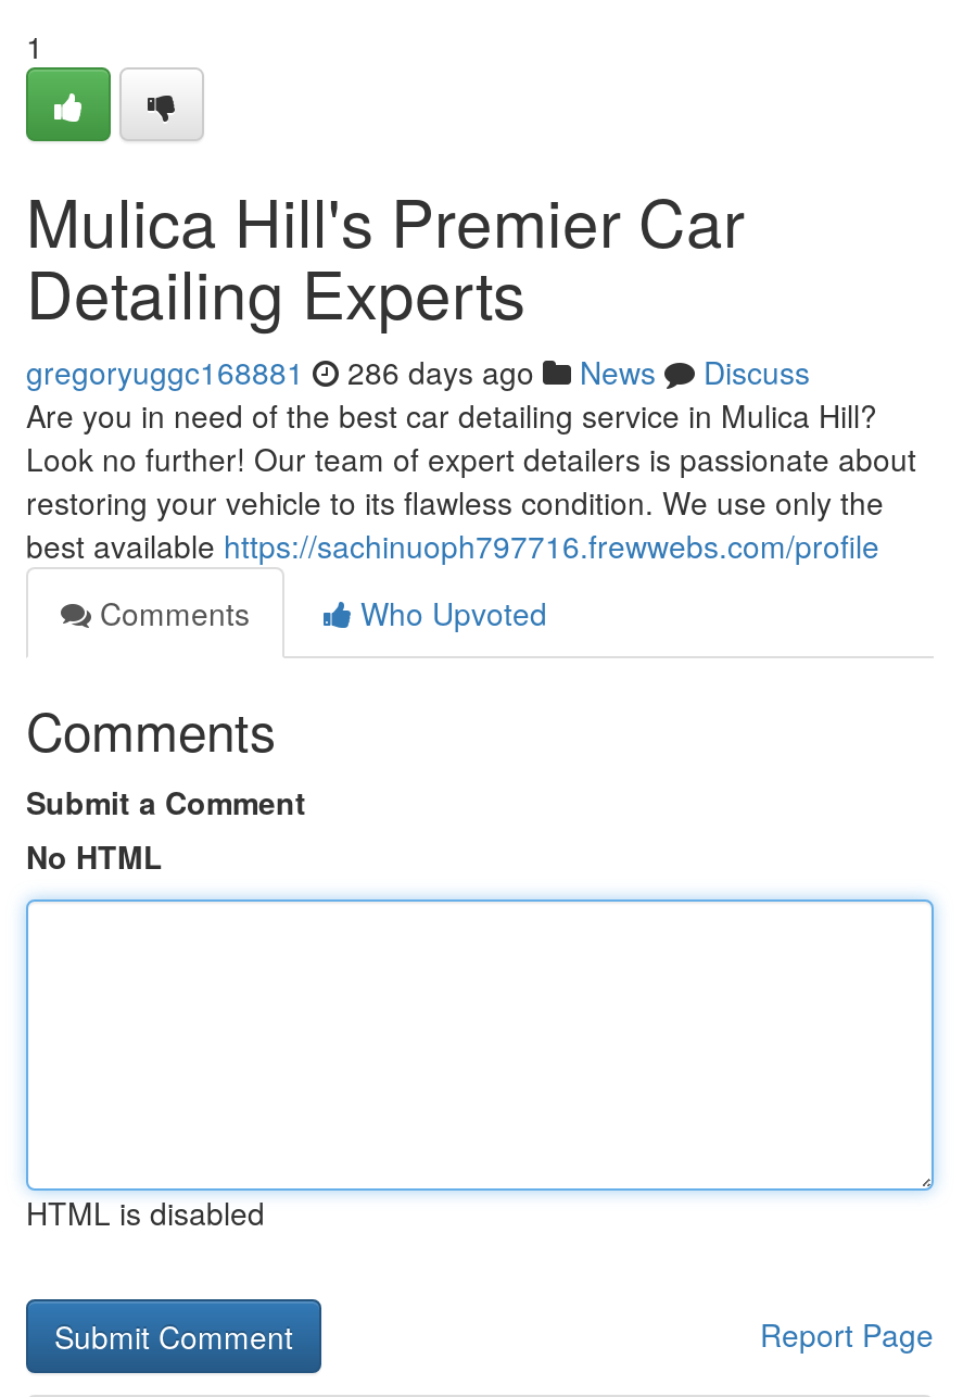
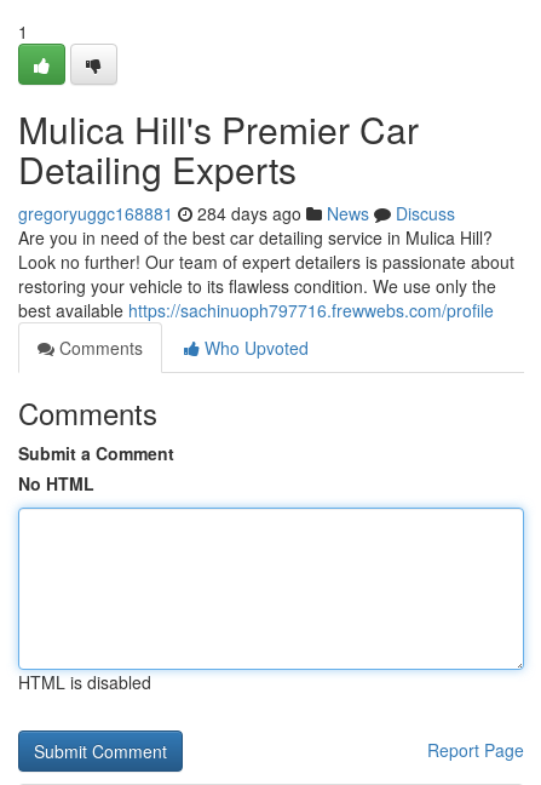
- gregoryuggc168881 286 days ago News Discuss
+ gregoryuggc168881 284 days ago News Discuss
